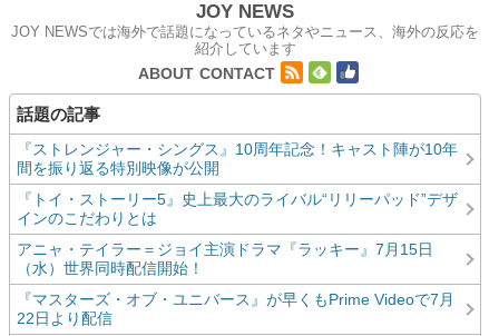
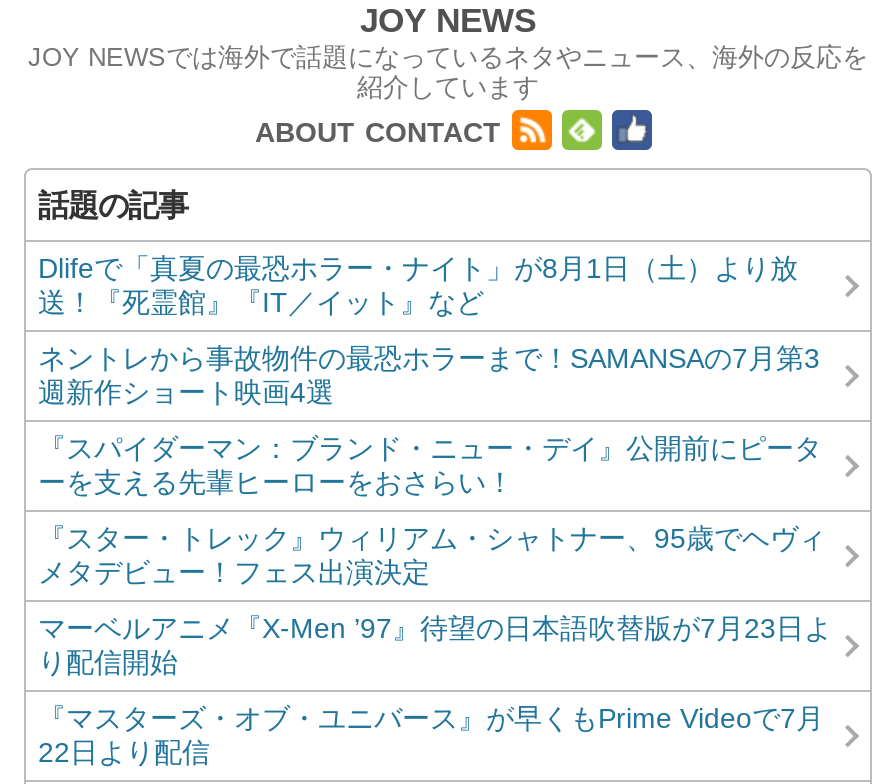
- 『ストレンジャー・シングス』10周年記念！キャスト陣が10年
- 間を振り返る特別映像が公開
- 『トイ・ストーリー5』史上最大のライバル“リリーパッド”デザ
- インのこだわりとは
- アニャ・テイラー＝ジョイ主演ドラマ『ラッキー』7月15日
- （水）世界同時配信開始！
+ Dlifeで「真夏の最恐ホラー・ナイト」が8月1日（土）より放
+ 送！『死霊館』『IT／イット』など
+ ネントレから事故物件の最恐ホラーまで！SAMANSAの7月第3
+ 週新作ショート映画4選
+ 『スパイダーマン：ブランド・ニュー・デイ』公開前にピータ
+ ーを支える先輩ヒーローをおさらい！
+ 『スター・トレック』ウィリアム・シャトナー、95歳でヘヴィ
+ メタデビュー！フェス出演決定
+ マーベルアニメ『X-Men ’97』待望の日本語吹替版が7月23日よ
+ り配信開始
